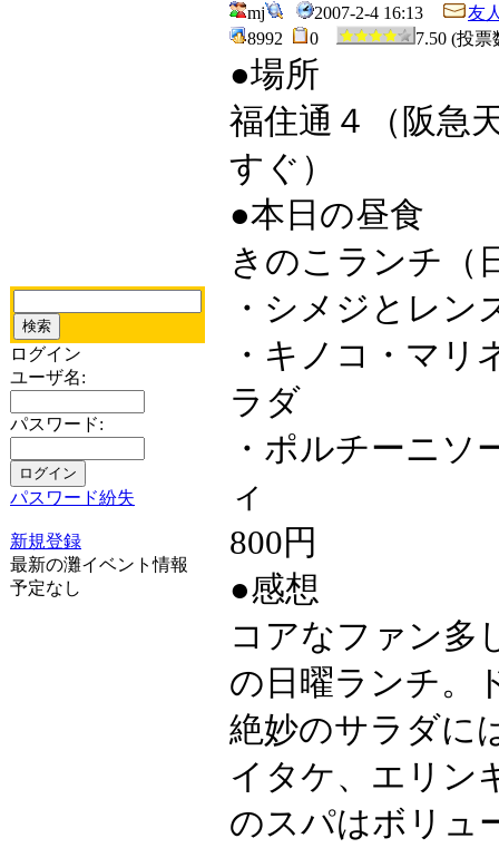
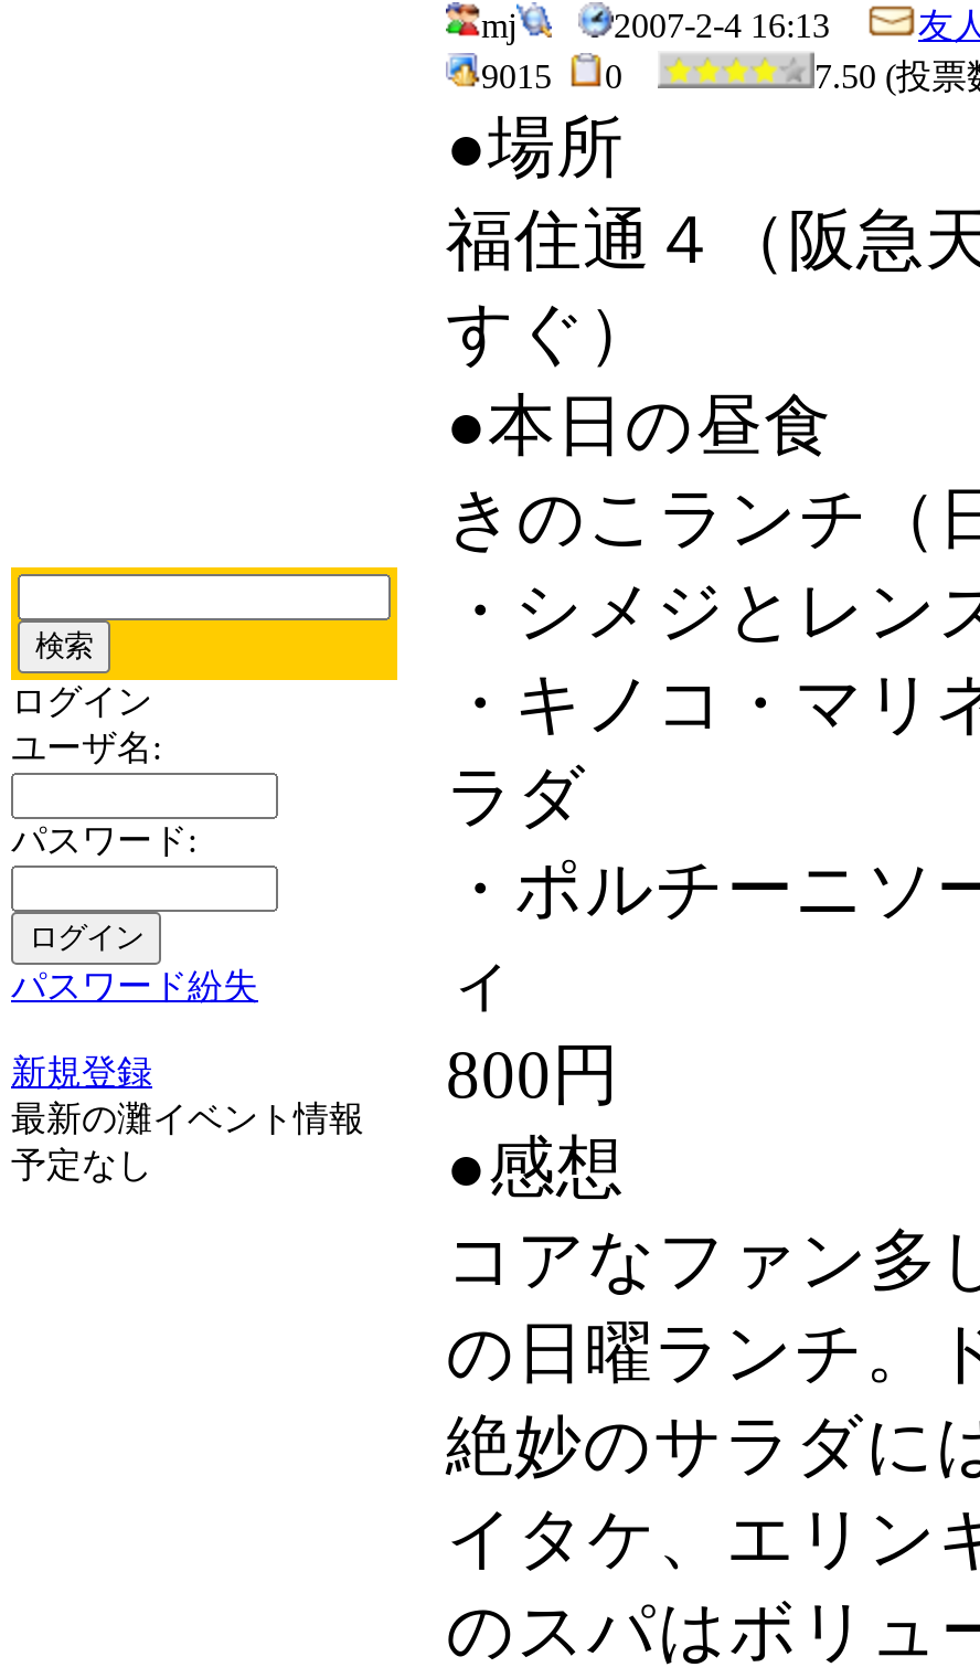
- 8992 0
+ 9015 0
